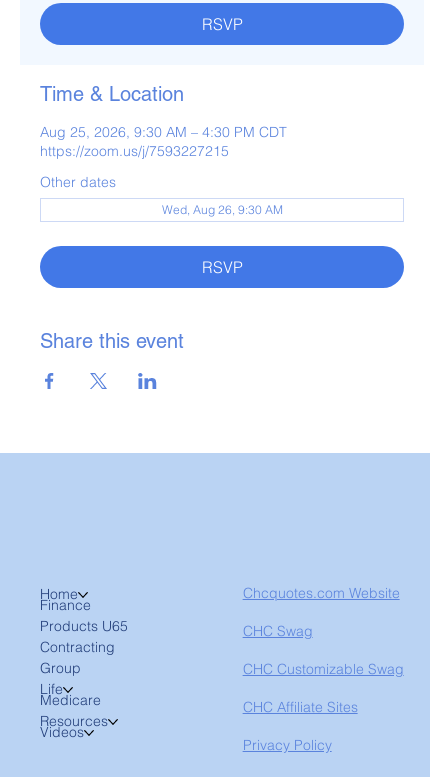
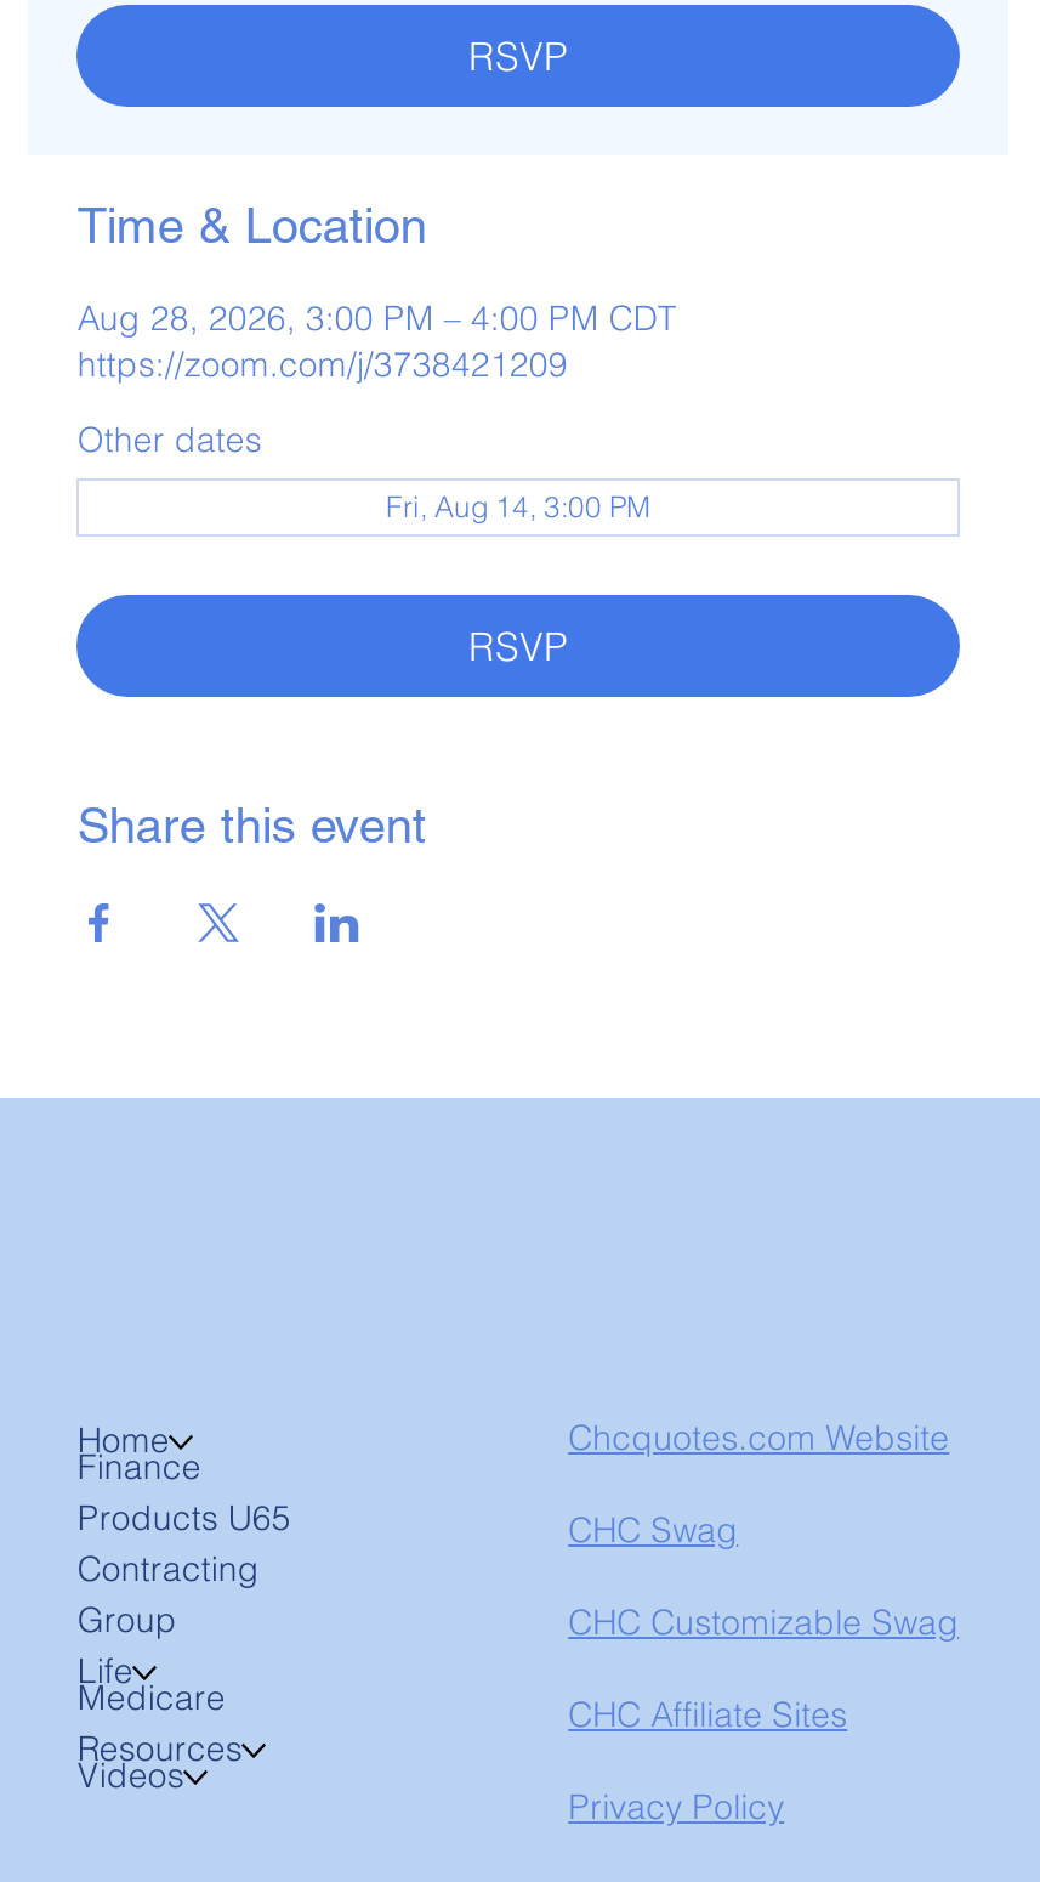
- Aug 25, 2026, 9:30 AM – 4:30 PM CDT
- https://zoom.us/j/7593227215
+ Aug 28, 2026, 3:00 PM – 4:00 PM CDT
+ https://zoom.com/j/3738421209

- Wed, Aug 26, 9:30 AM
+ Fri, Aug 14, 3:00 PM
